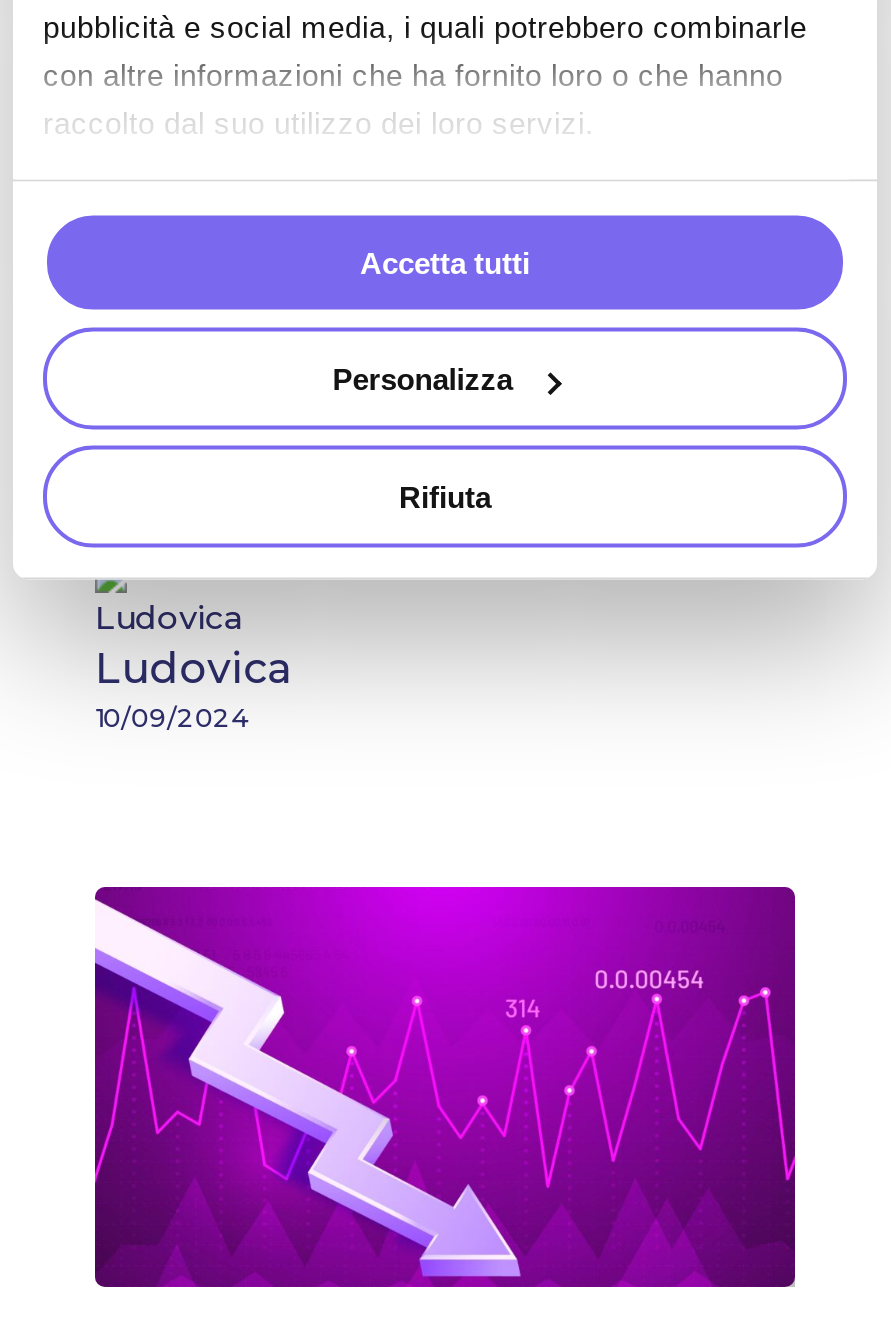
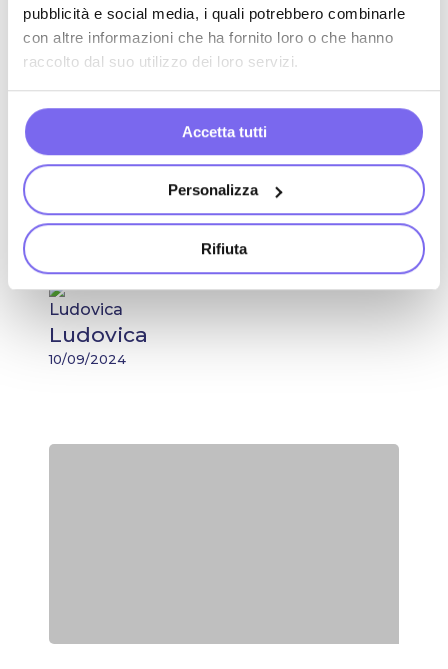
- [image]
